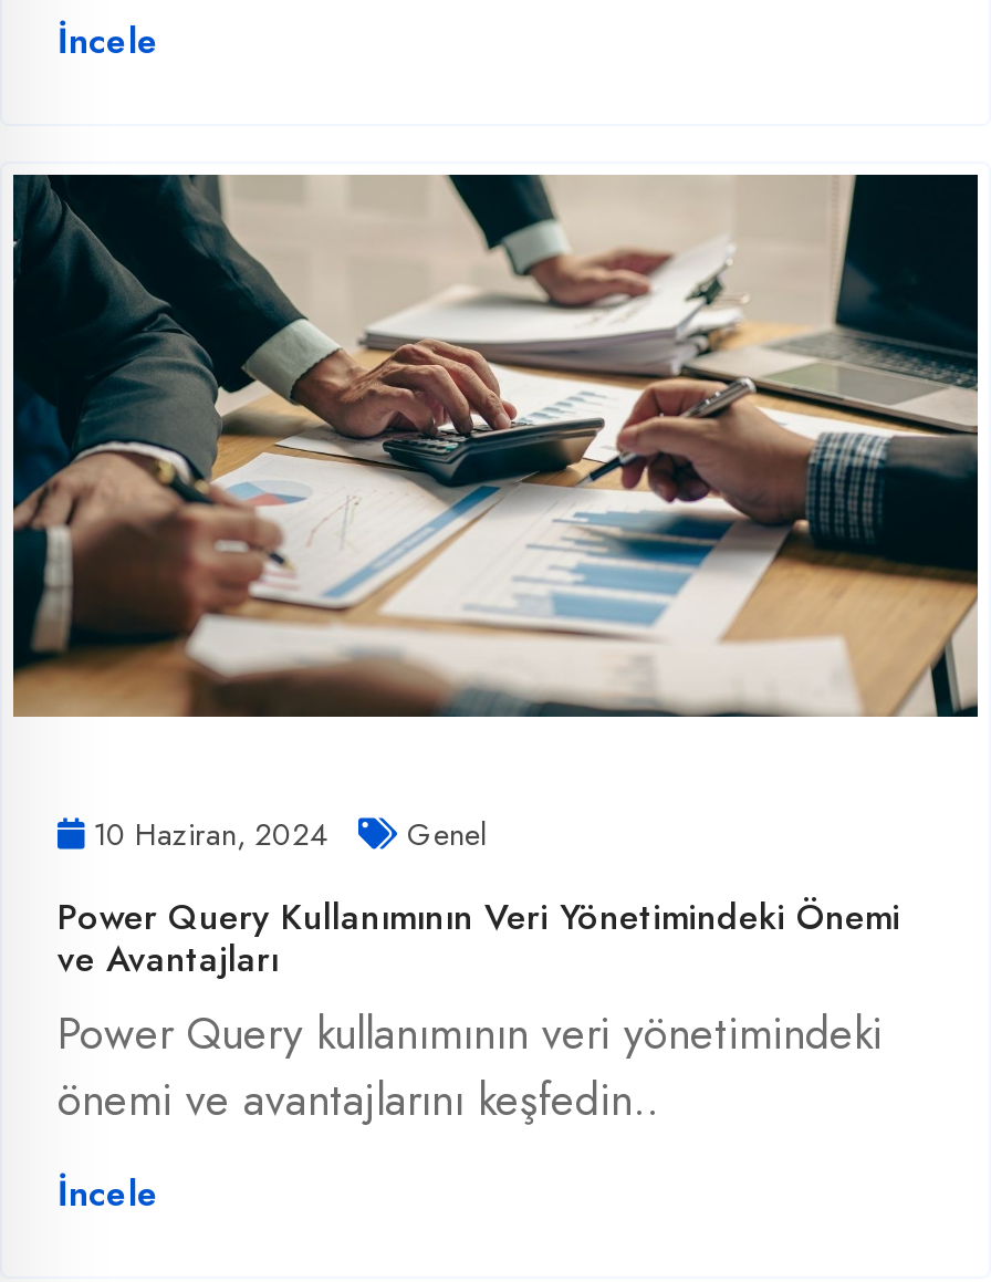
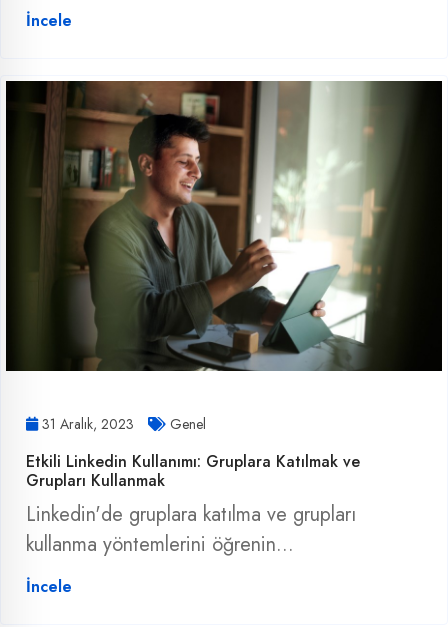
- [image]
+ [image]

- 10 Haziran, 2024 Genel
+ 31 Aralık, 2023 Genel

- Power Query Kullanımının Veri Yönetimindeki Önemi
- ve Avantajları
- Power Query kullanımının veri yönetimindeki
- önemi ve avantajlarını keşfedin..
+ Etkili Linkedin Kullanımı: Gruplara Katılmak ve
+ Grupları Kullanmak
+ Linkedin'de gruplara katılma ve grupları
+ kullanma yöntemlerini öğrenin...
